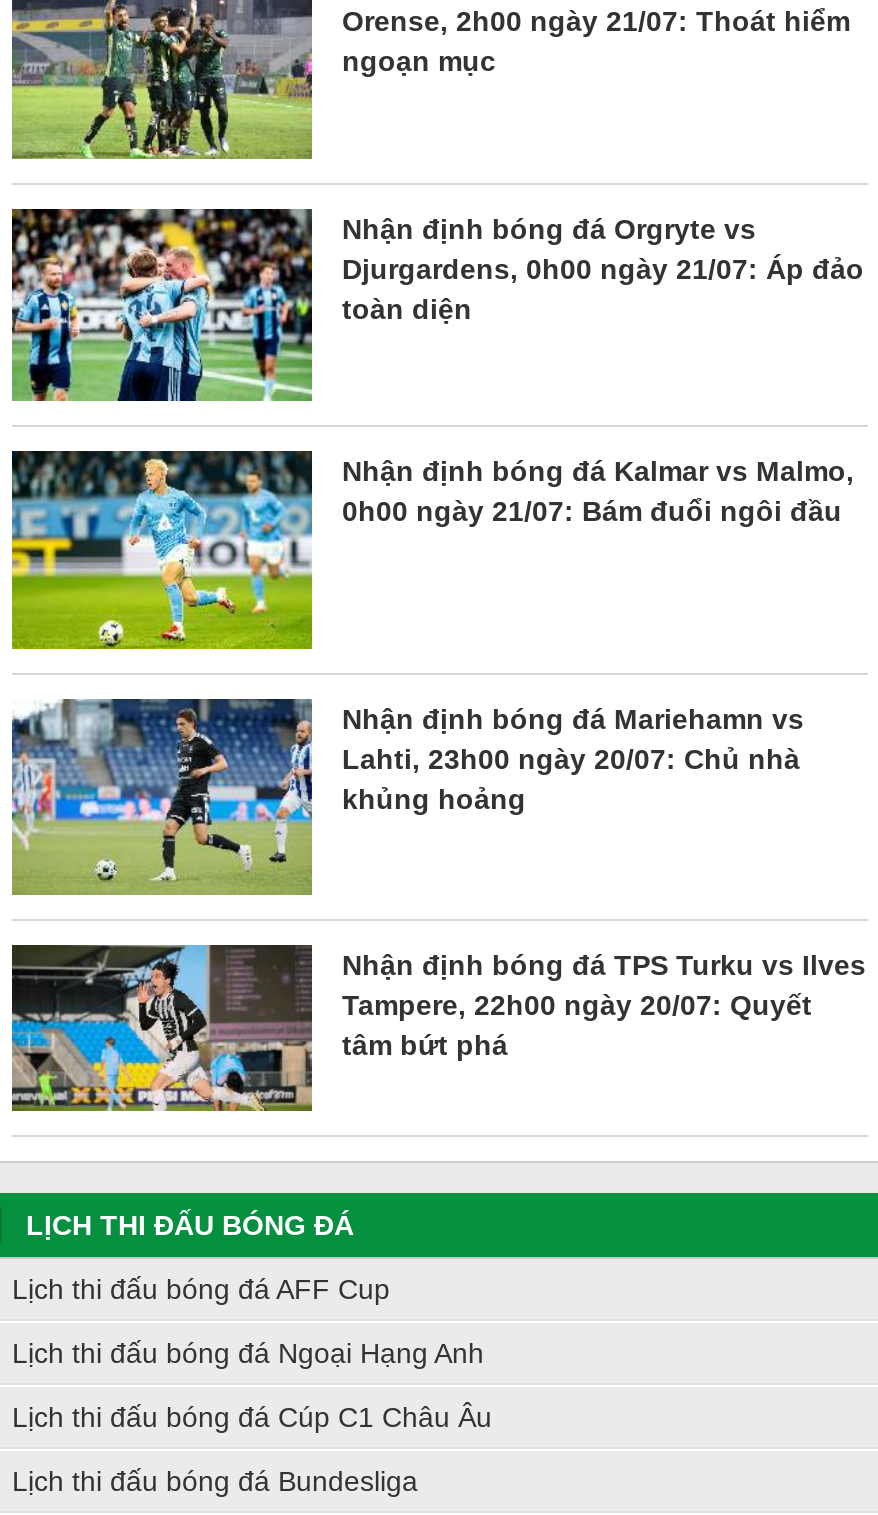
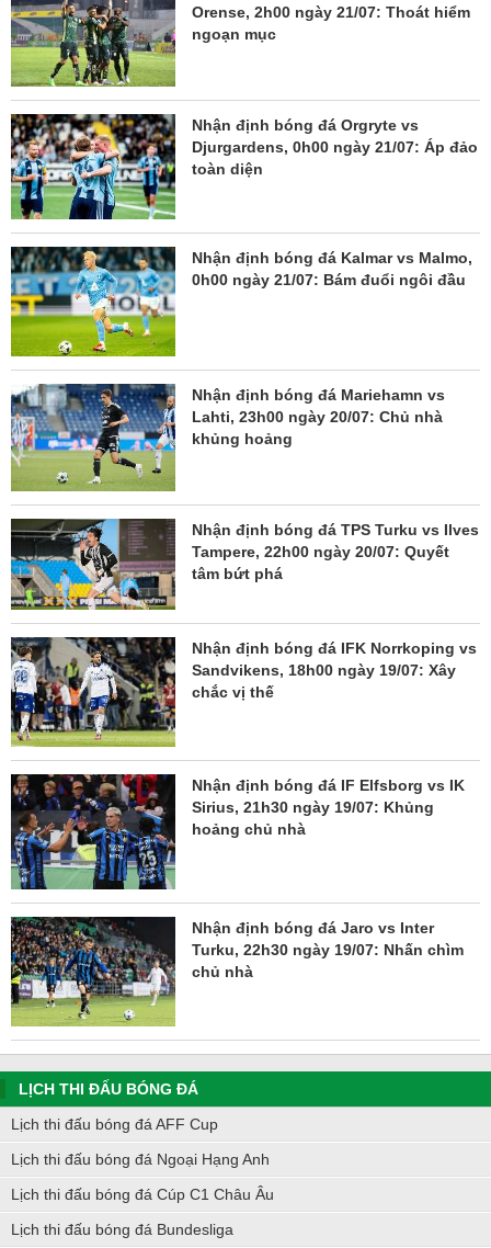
+ [image]
+ Nhận định bóng đá IFK Norrkoping vs
+ Sandvikens, 18h00 ngày 19/07: Xây
+ chắc vị thế

+ [image]
+ Nhận định bóng đá IF Elfsborg vs IK
+ Sirius, 21h30 ngày 19/07: Khủng
+ hoảng chủ nhà

+ [image]
+ Nhận định bóng đá Jaro vs Inter
+ Turku, 22h30 ngày 19/07: Nhấn chìm
+ chủ nhà
